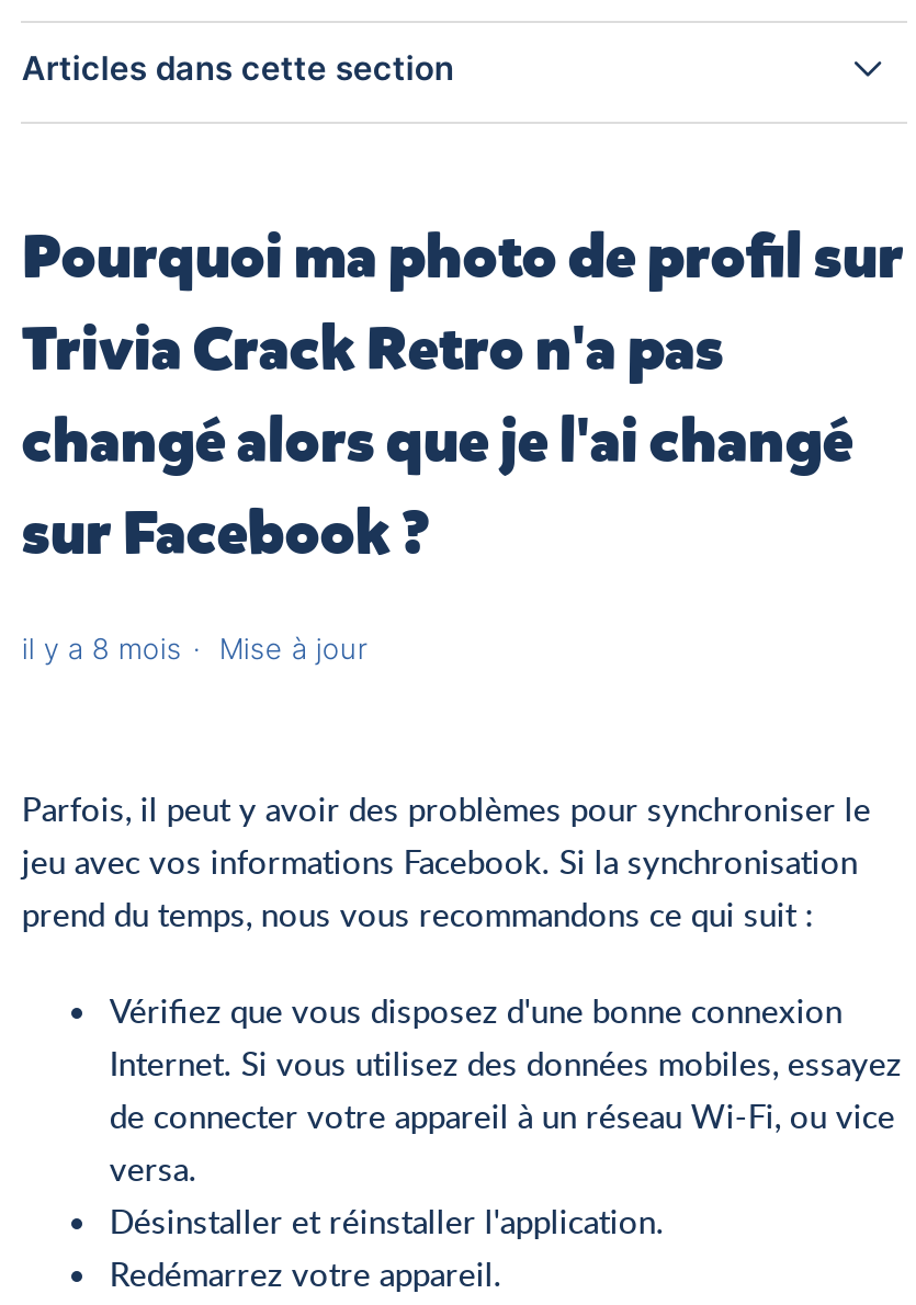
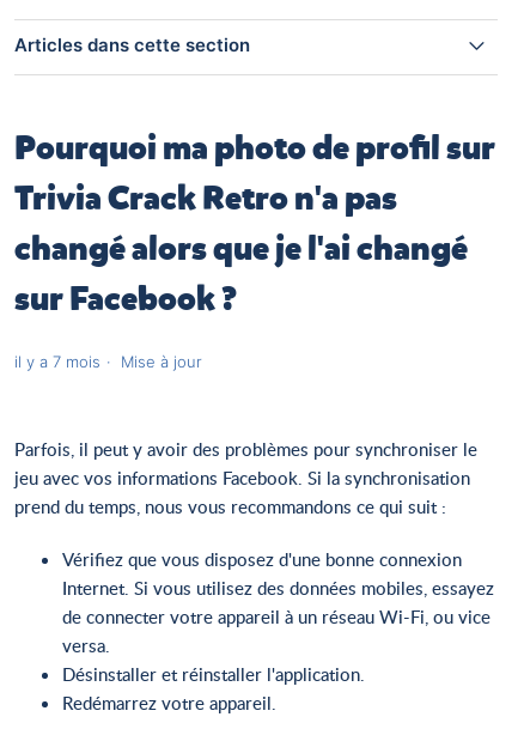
- il y a 8 mois Mise à jour
+ il y a 7 mois Mise à jour
